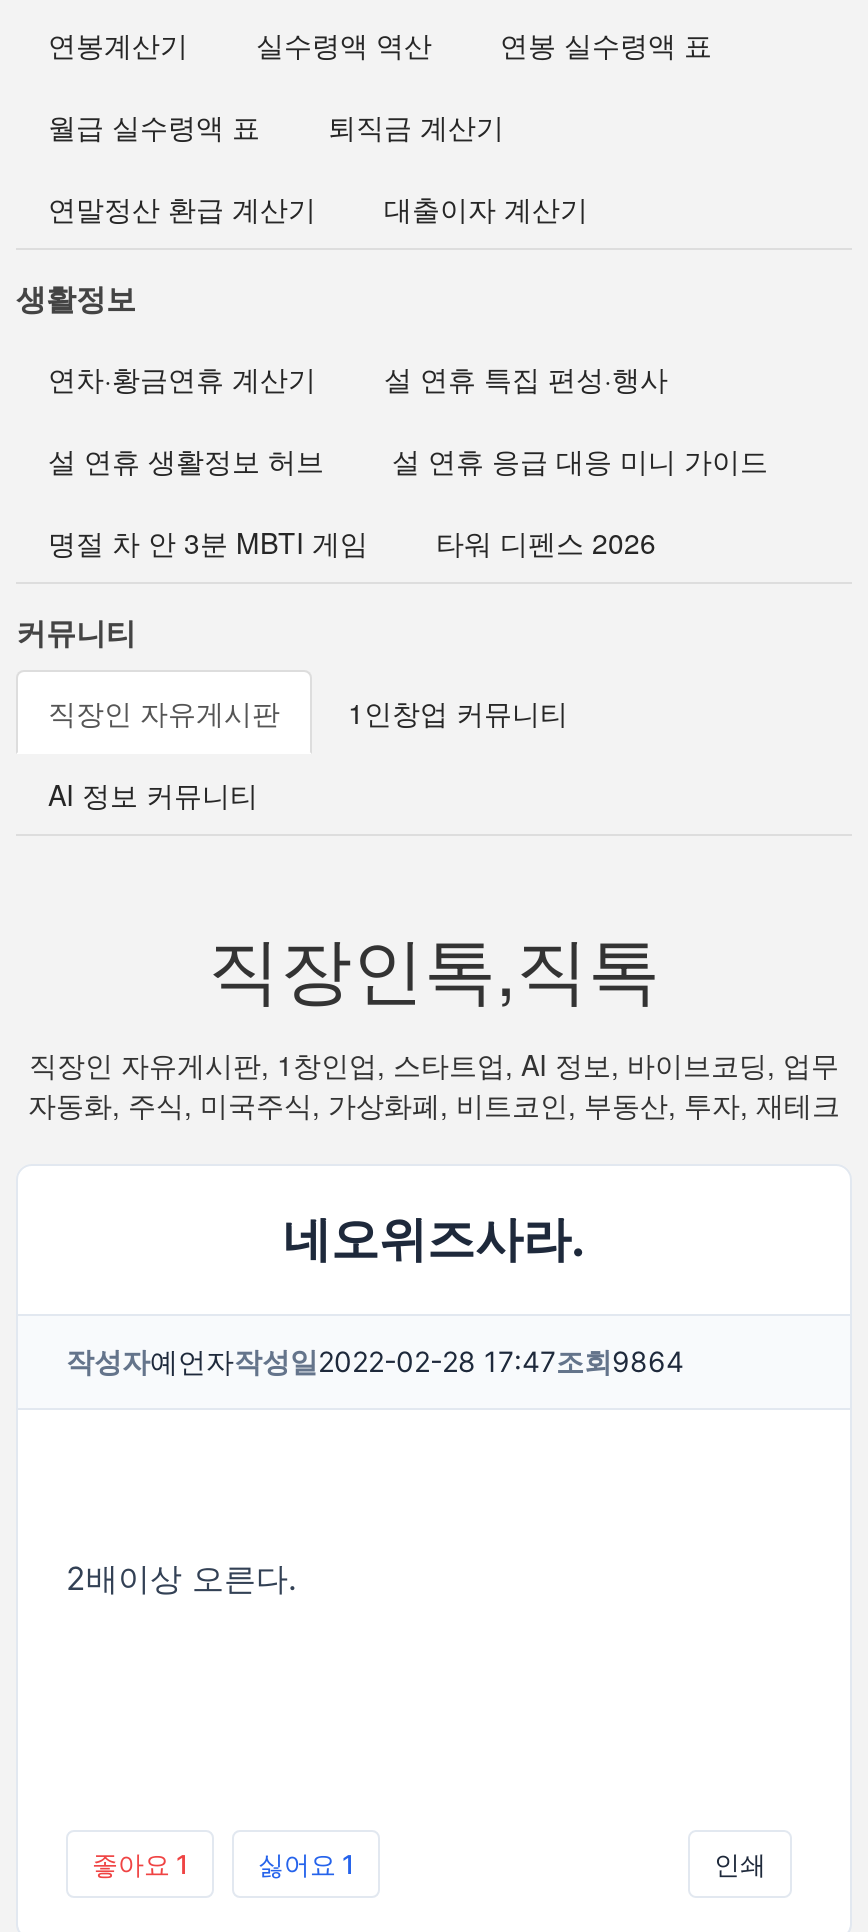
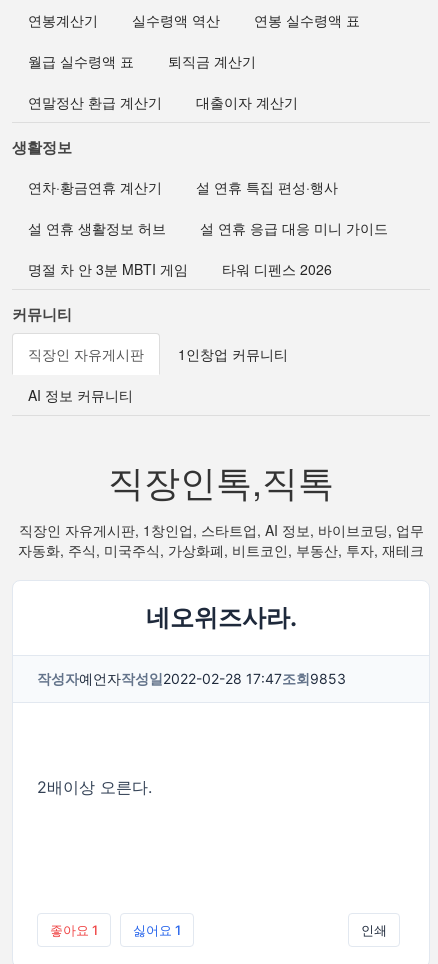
- 작성자예언자작성일2022-02-28 17:47조회9864
+ 작성자예언자작성일2022-02-28 17:47조회9853
